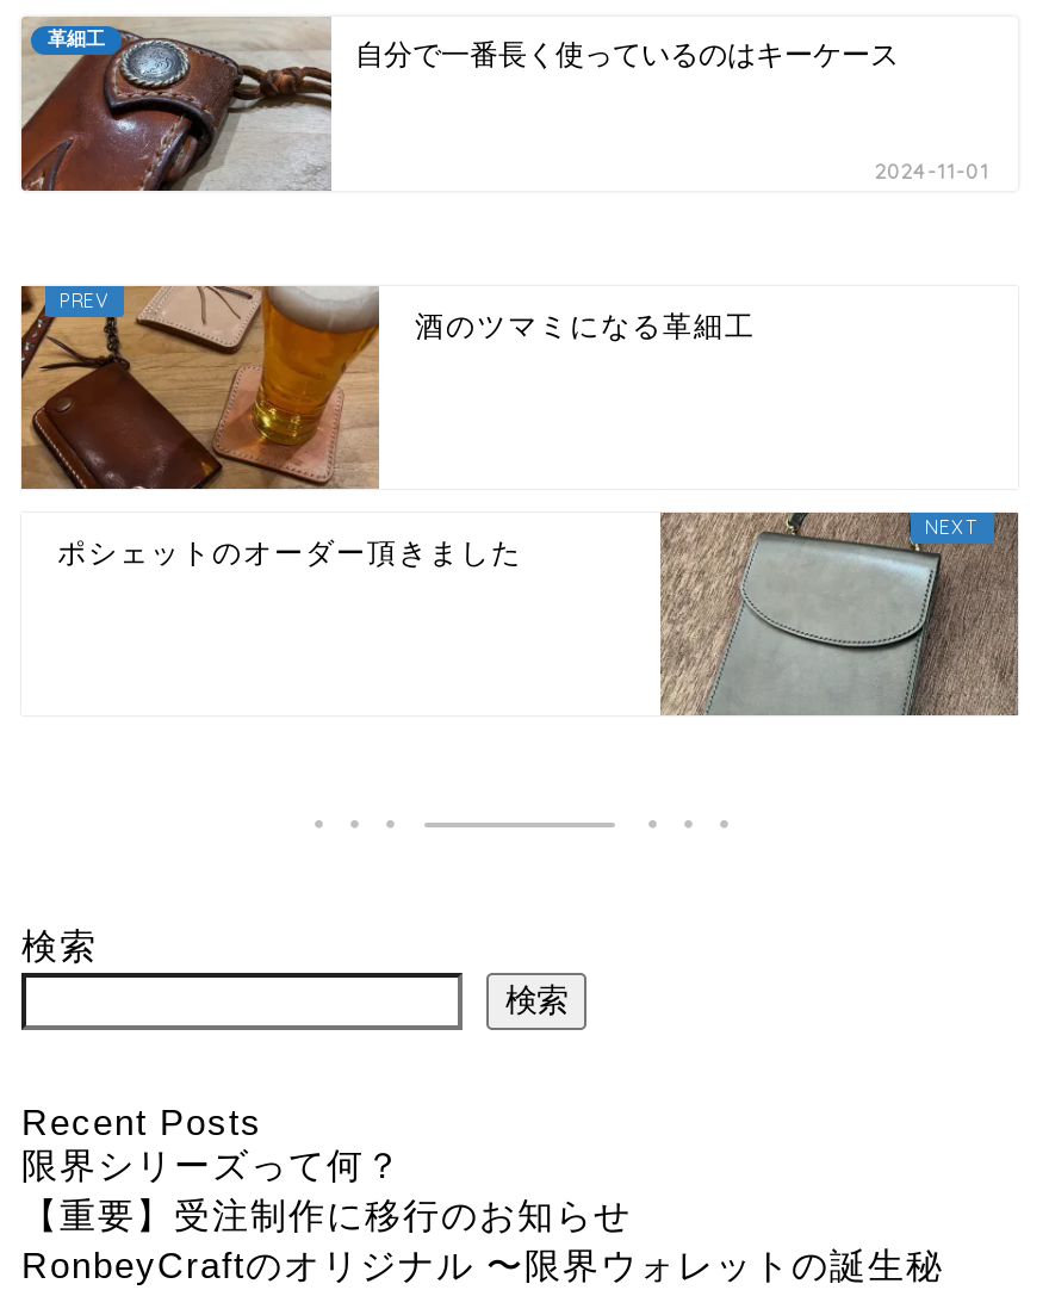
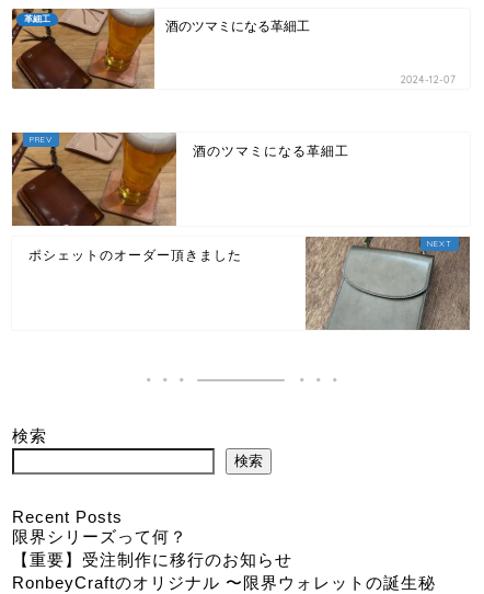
- [image]
- 自分で一番長く使っているのはキーケース
+ [image]
+ 酒のツマミになる革細工

- 2024-11-01
+ 2024-12-07
